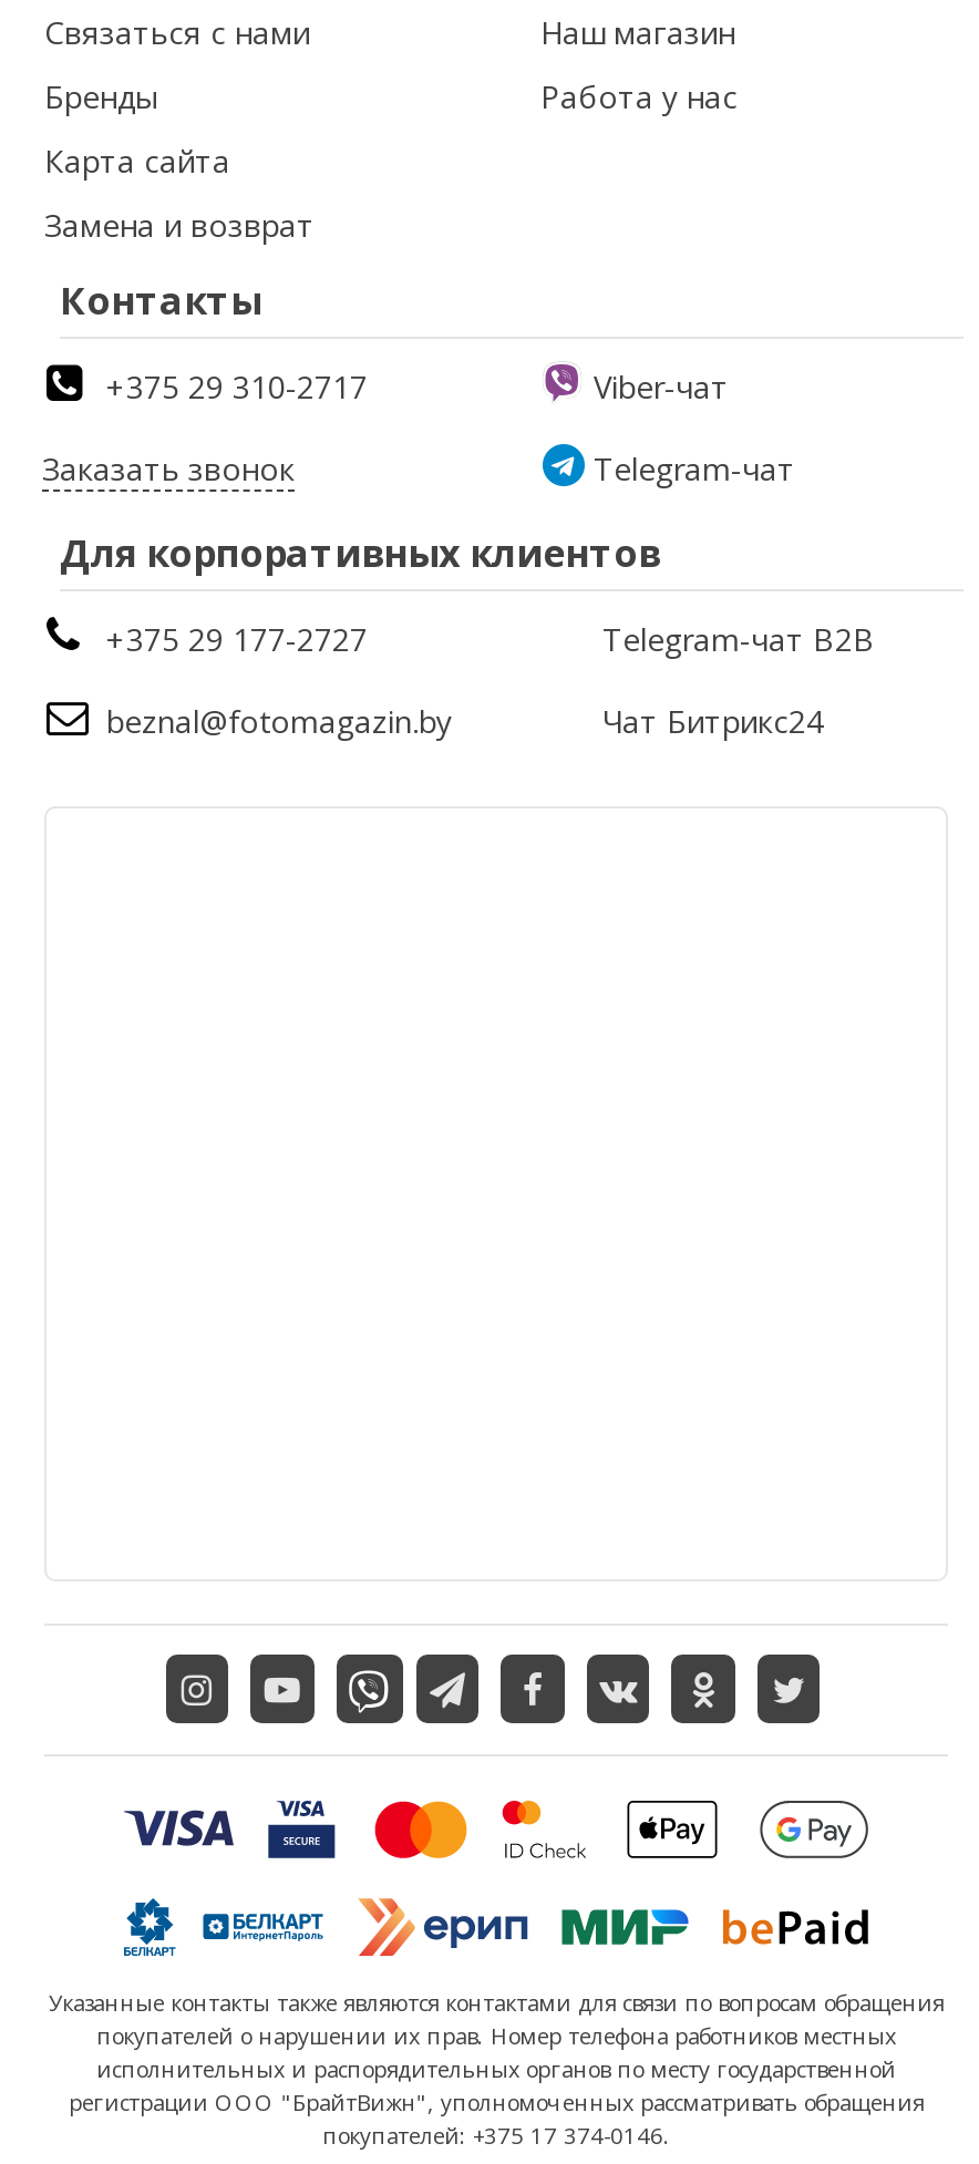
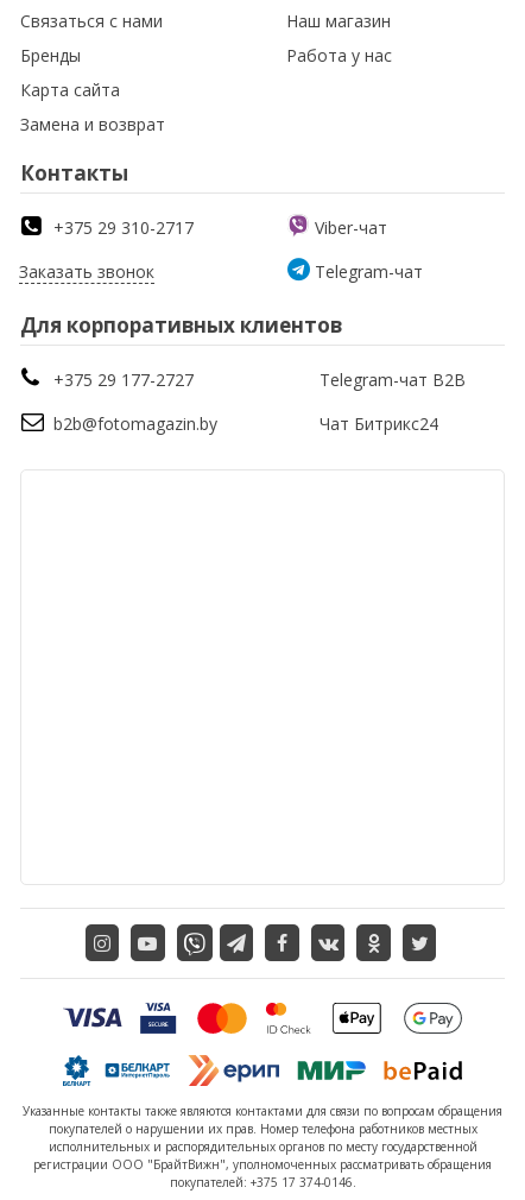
- beznal@fotomagazin.by
+ b2b@fotomagazin.by
